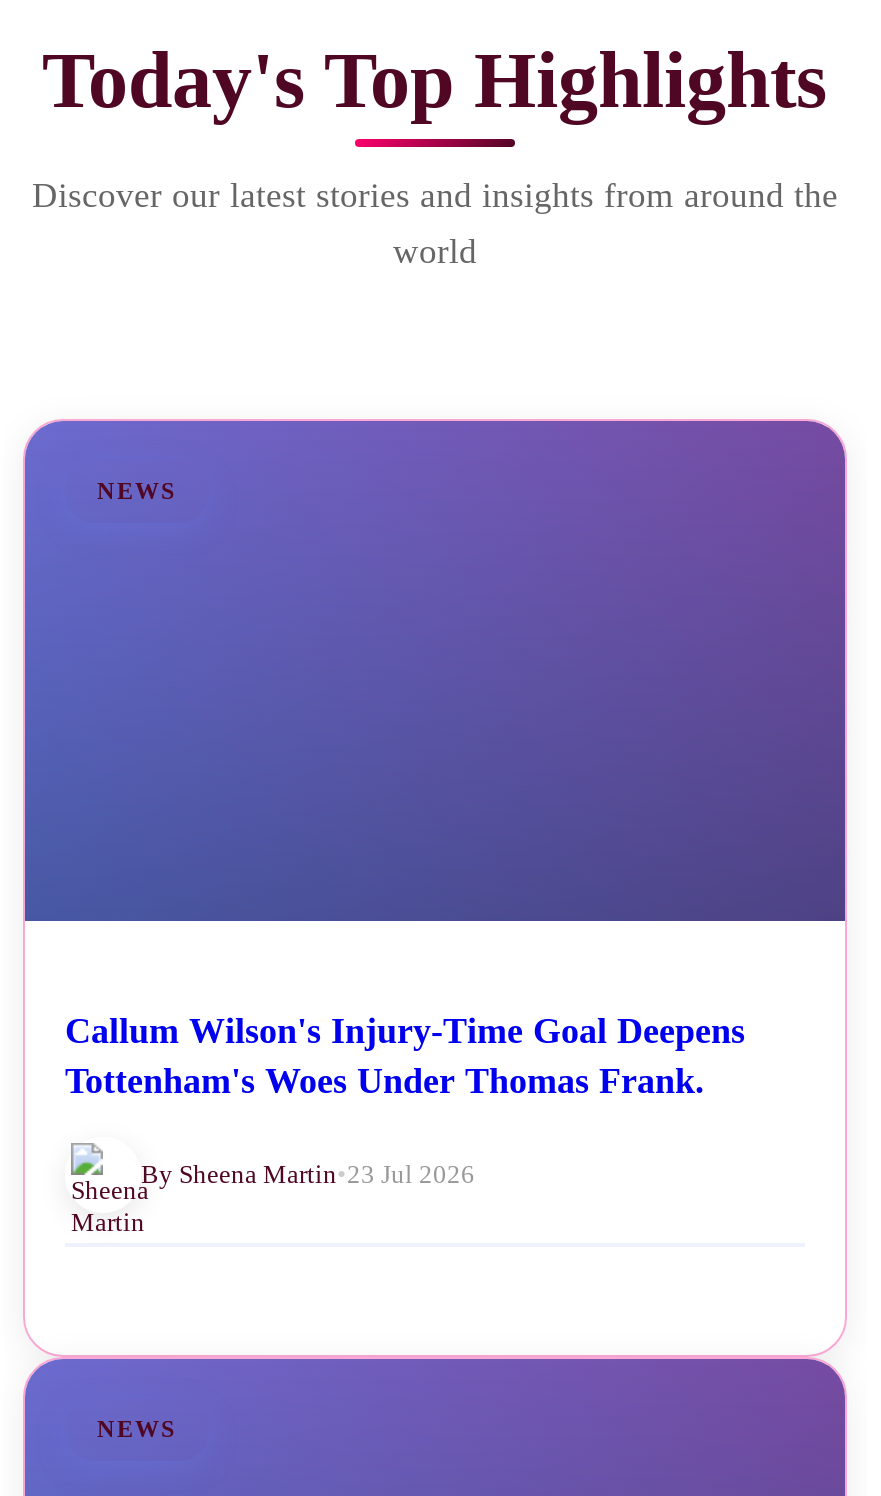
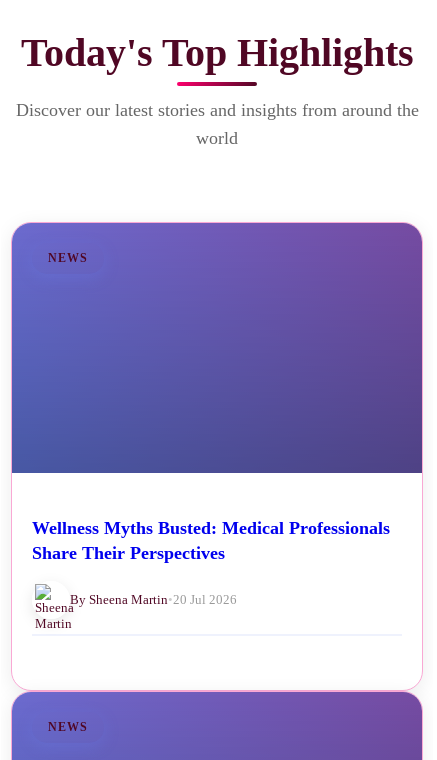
- Callum Wilson's Injury-Time Goal Deepens
- Tottenham's Woes Under Thomas Frank.
+ Wellness Myths Busted: Medical Professionals
+ Share Their Perspectives

- By Sheena Martin • 23 Jul 2026
+ By Sheena Martin • 20 Jul 2026
